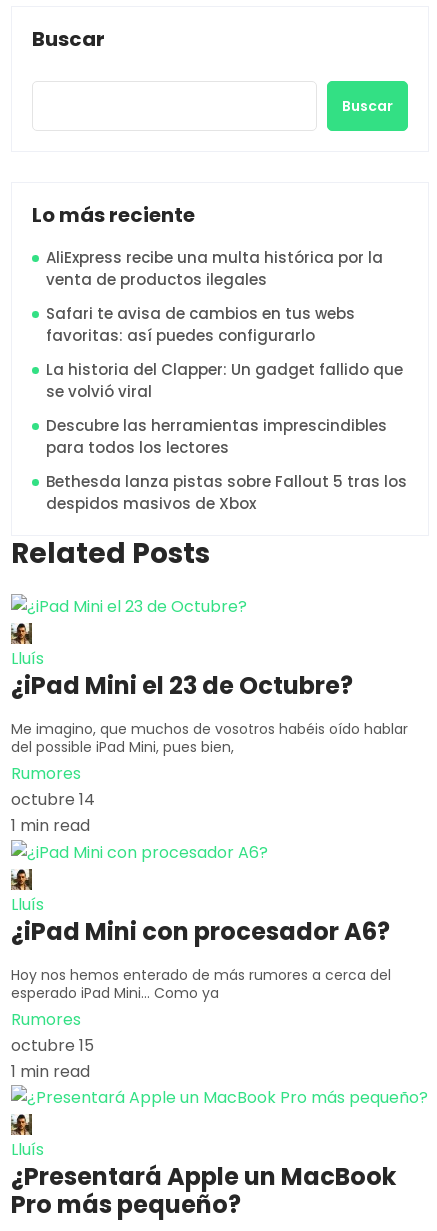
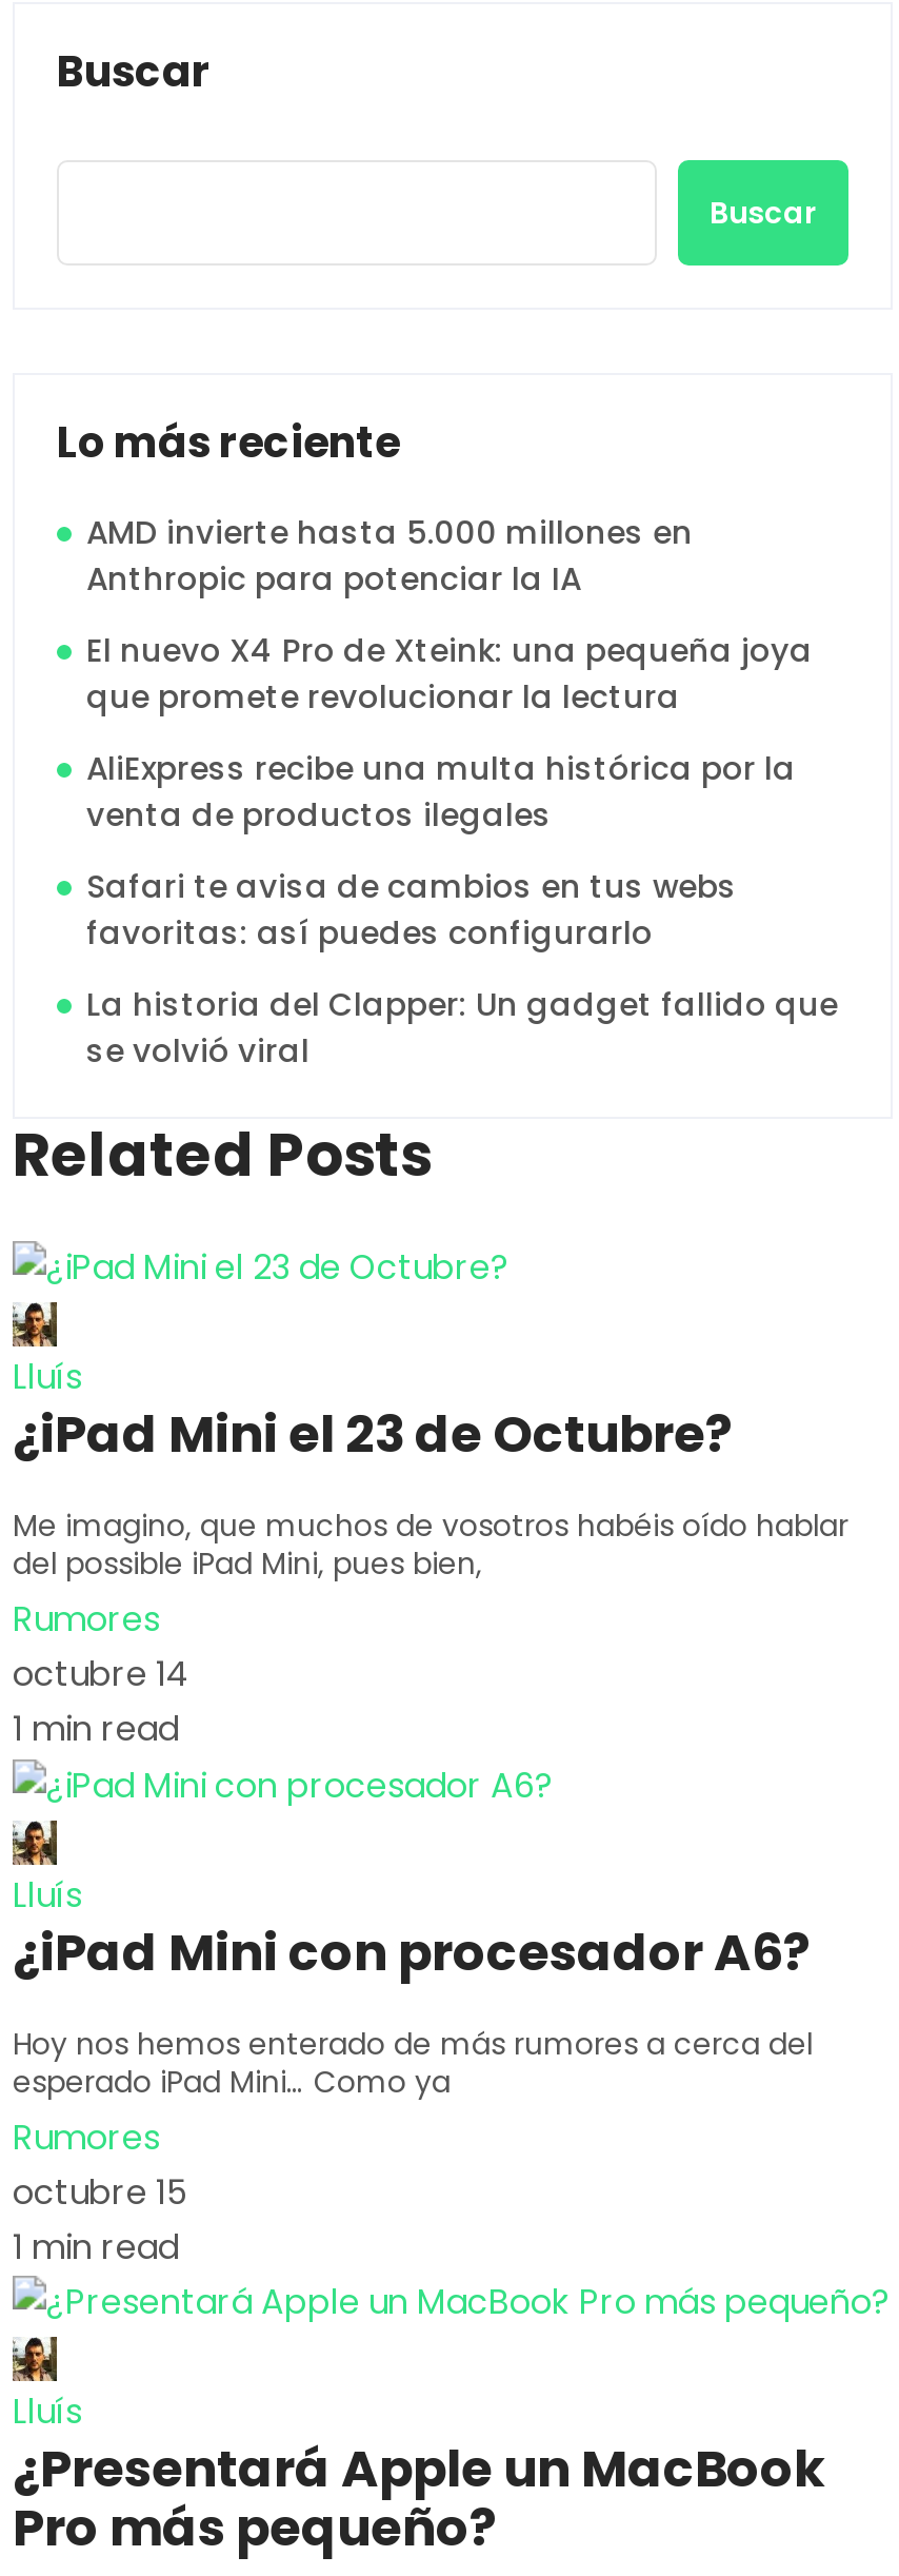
+ AMD invierte hasta 5.000 millones en
+ Anthropic para potenciar la IA
+ El nuevo X4 Pro de Xteink: una pequeña joya
+ que promete revolucionar la lectura

moved down: AliExpress recibe una multa histórica por la | venta de productos ilegales | Safari te avisa de cambios en tus webs | favoritas: así puedes configurarlo | La historia del Clapper: Un gadget fallido que | se volvió viral

- Descubre las herramientas imprescindibles
- para todos los lectores
- Bethesda lanza pistas sobre Fallout 5 tras los
- despidos masivos de Xbox
